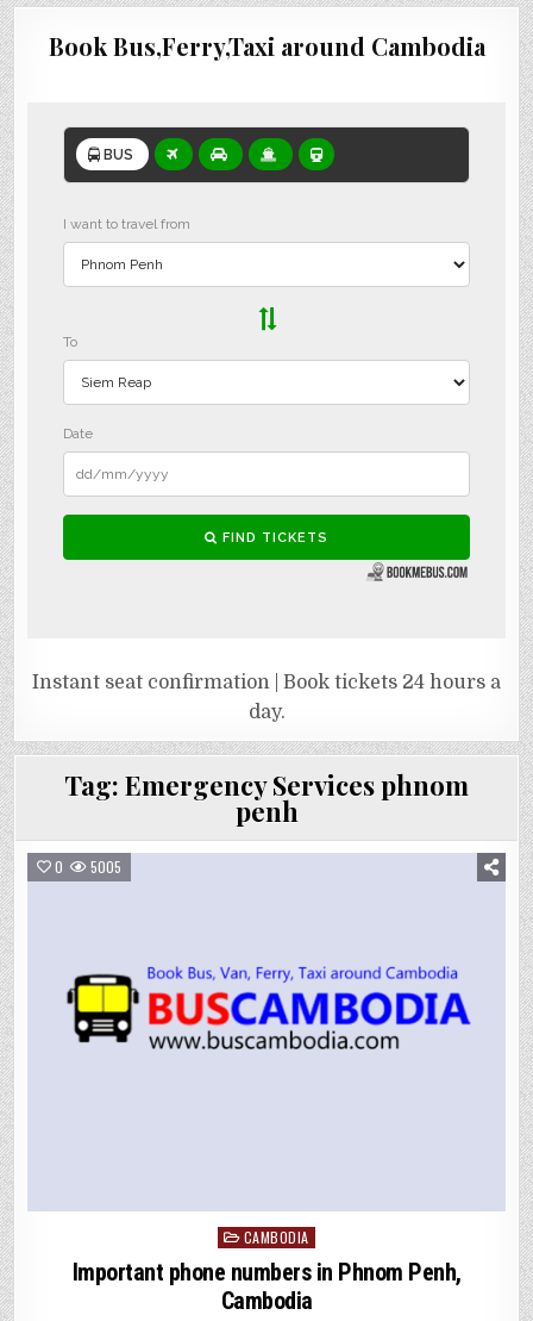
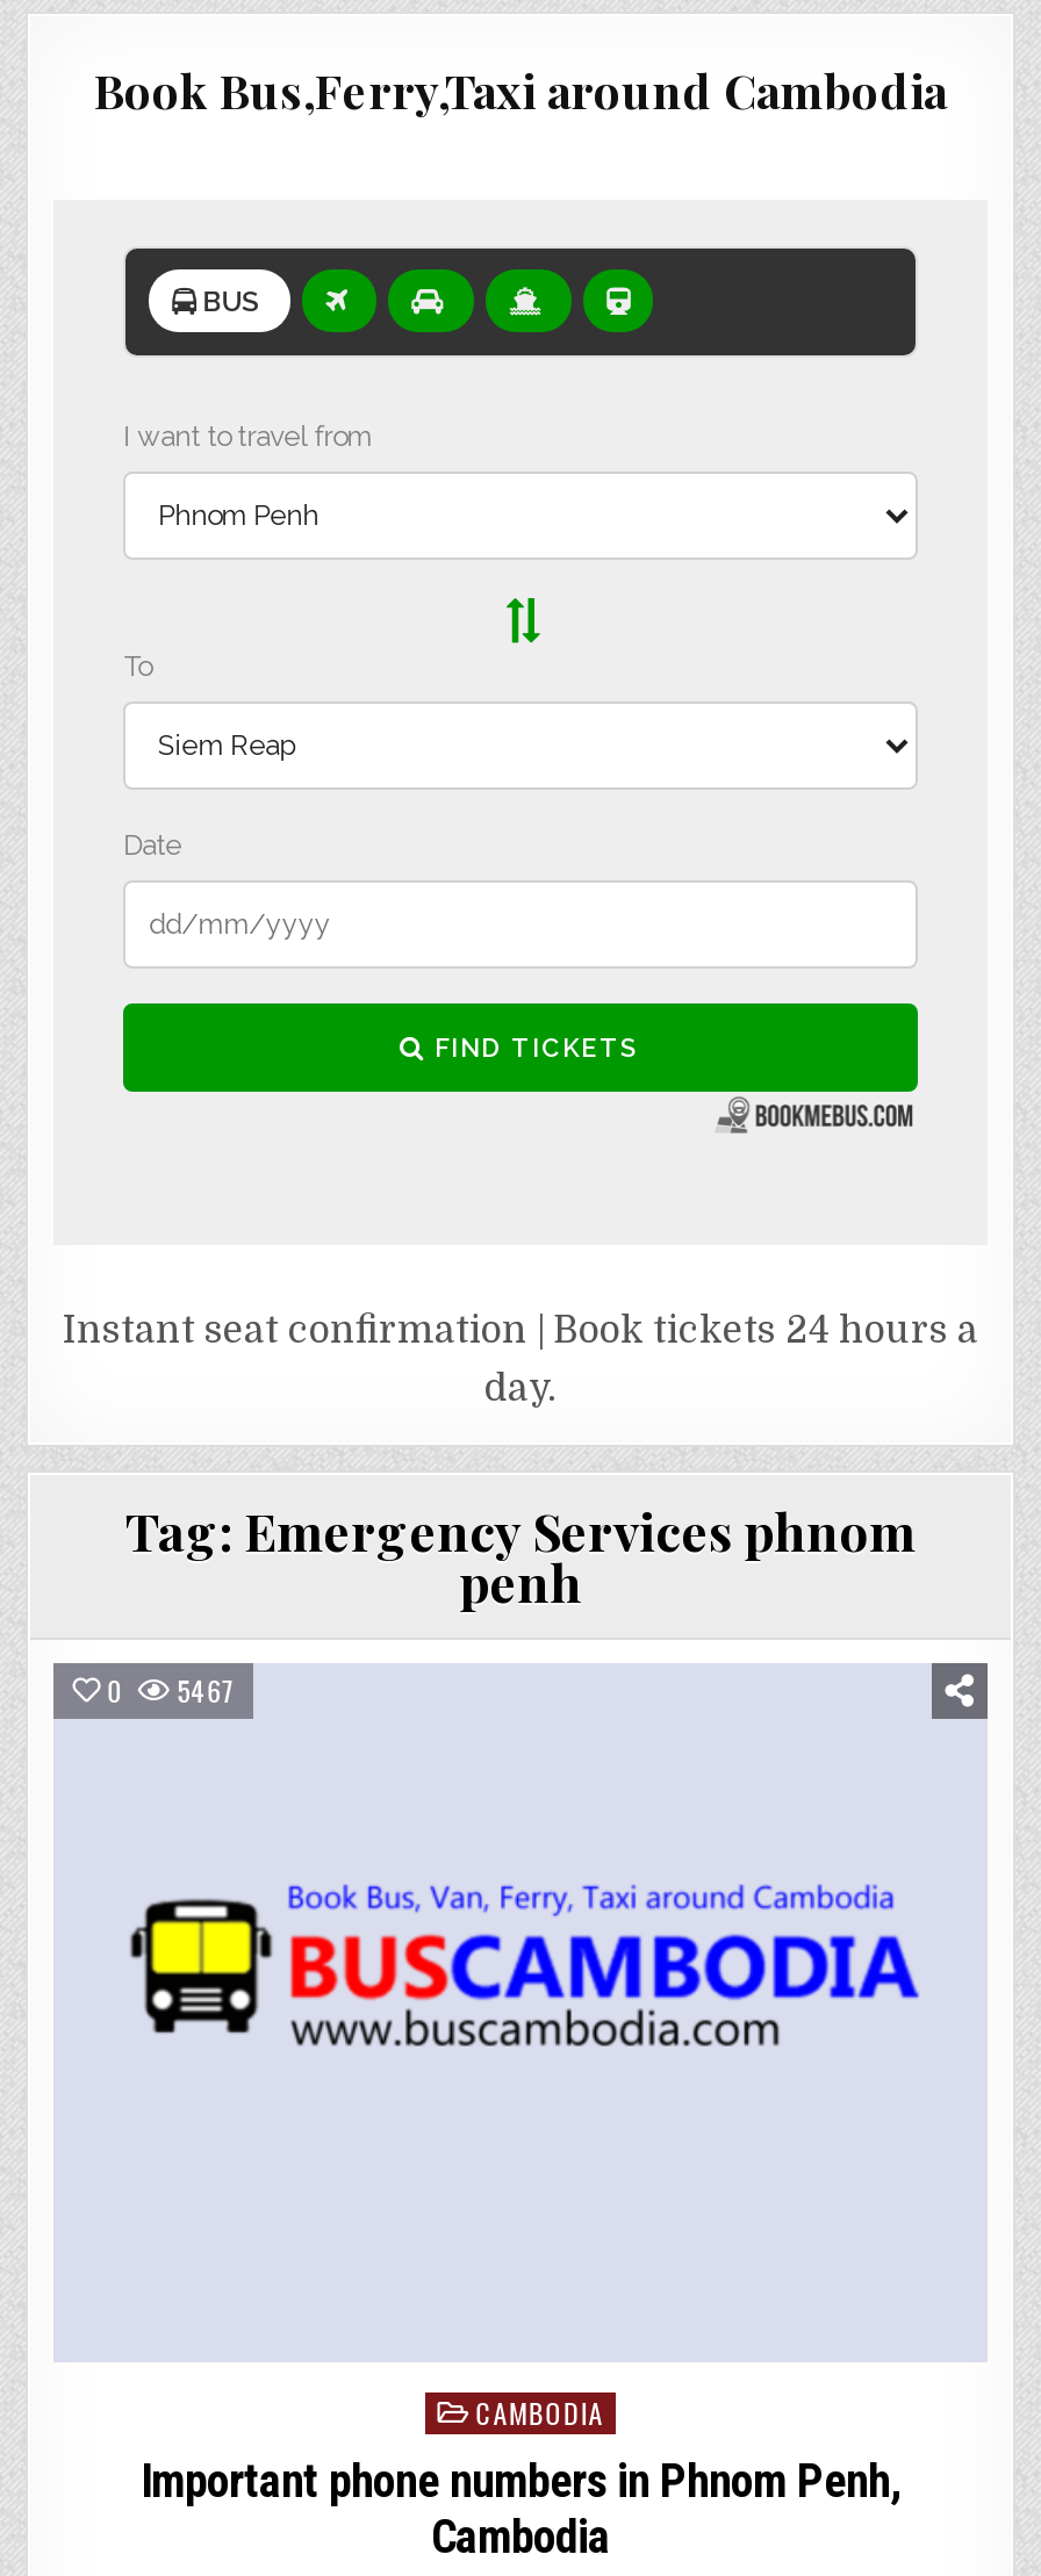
- 0 5005
+ 0 5467
